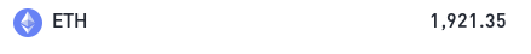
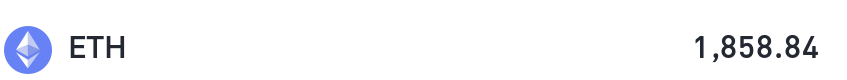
- 1,921.35
+ 1,858.84
